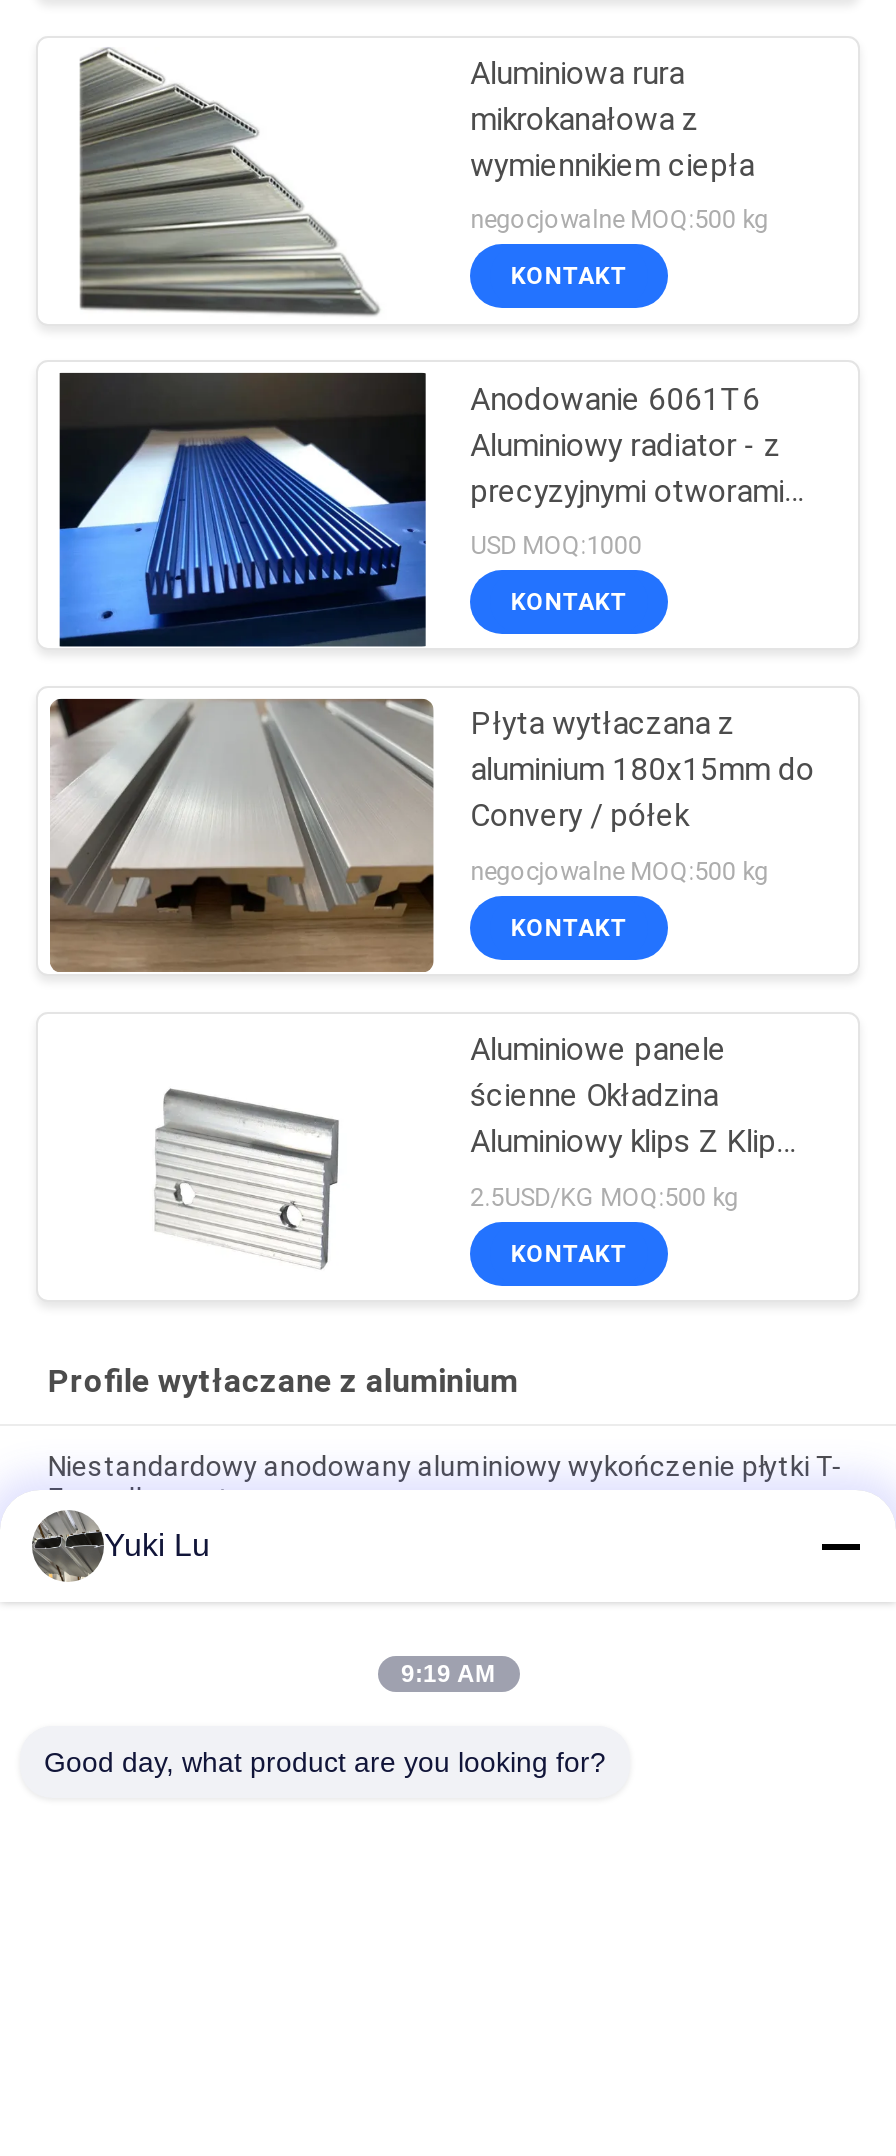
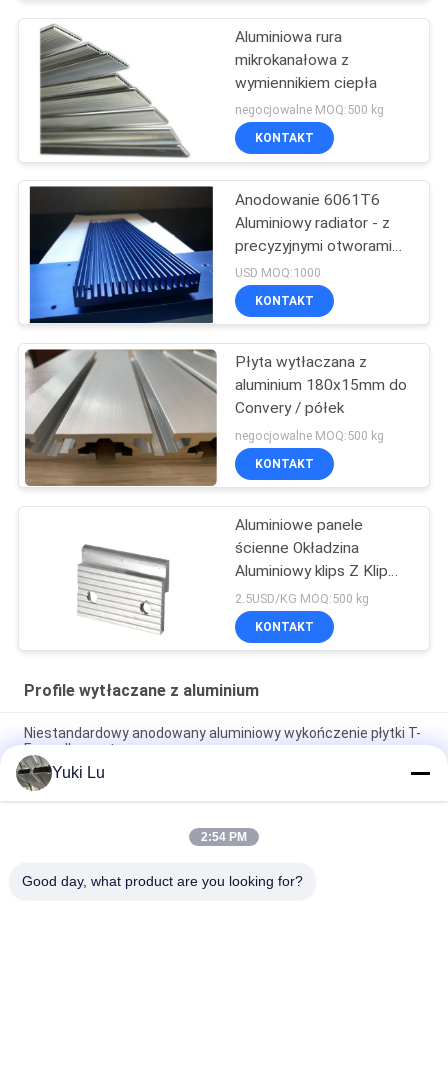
- 9:19 AM
+ 2:54 PM
